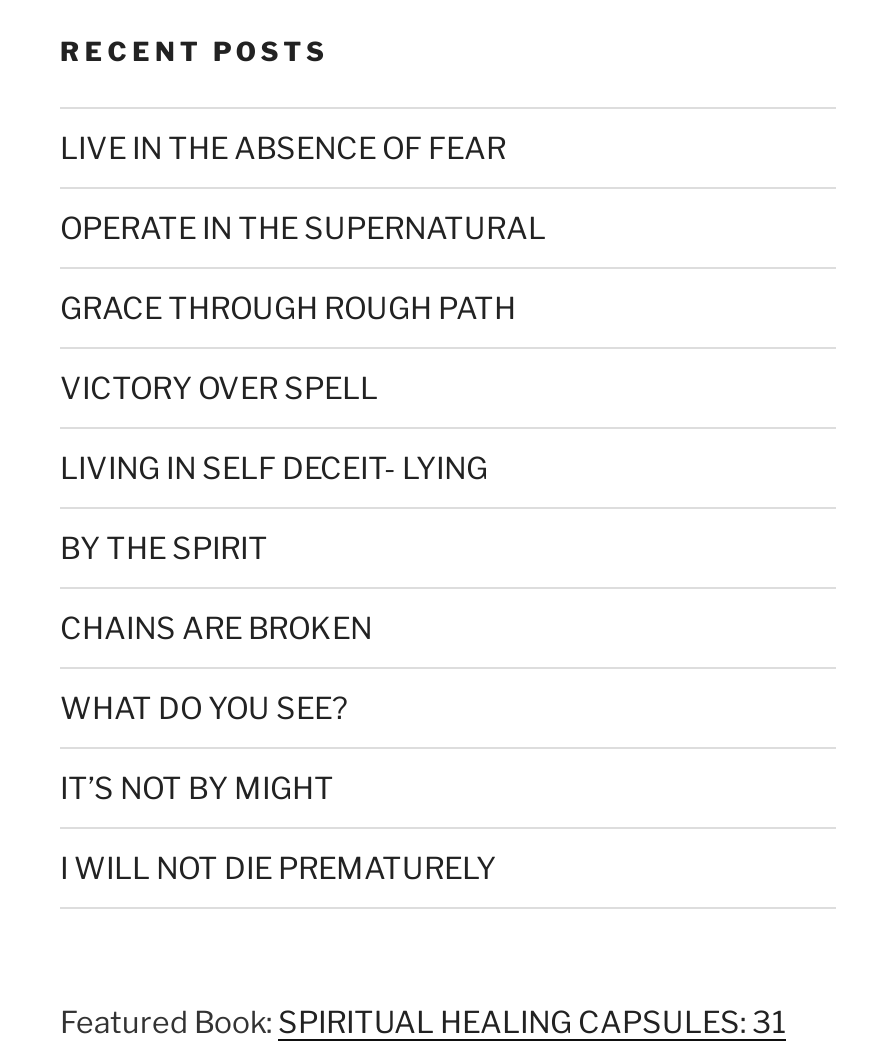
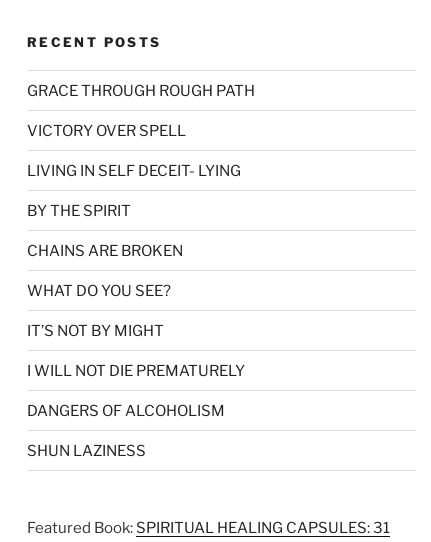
- LIVE IN THE ABSENCE OF FEAR
- OPERATE IN THE SUPERNATURAL

moved up: GRACE THROUGH ROUGH PATH | VICTORY OVER SPELL | LIVING IN SELF DECEIT- LYING | BY THE SPIRIT | CHAINS ARE BROKEN | WHAT DO YOU SEE? | IT’S NOT BY MIGHT | I WILL NOT DIE PREMATURELY

+ DANGERS OF ALCOHOLISM
+ SHUN LAZINESS
